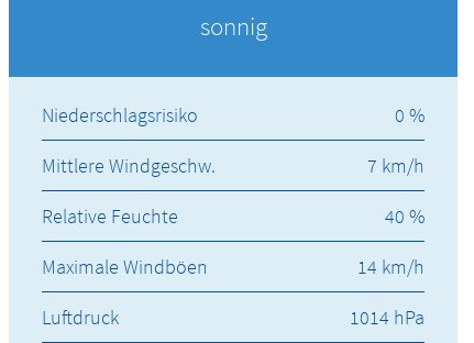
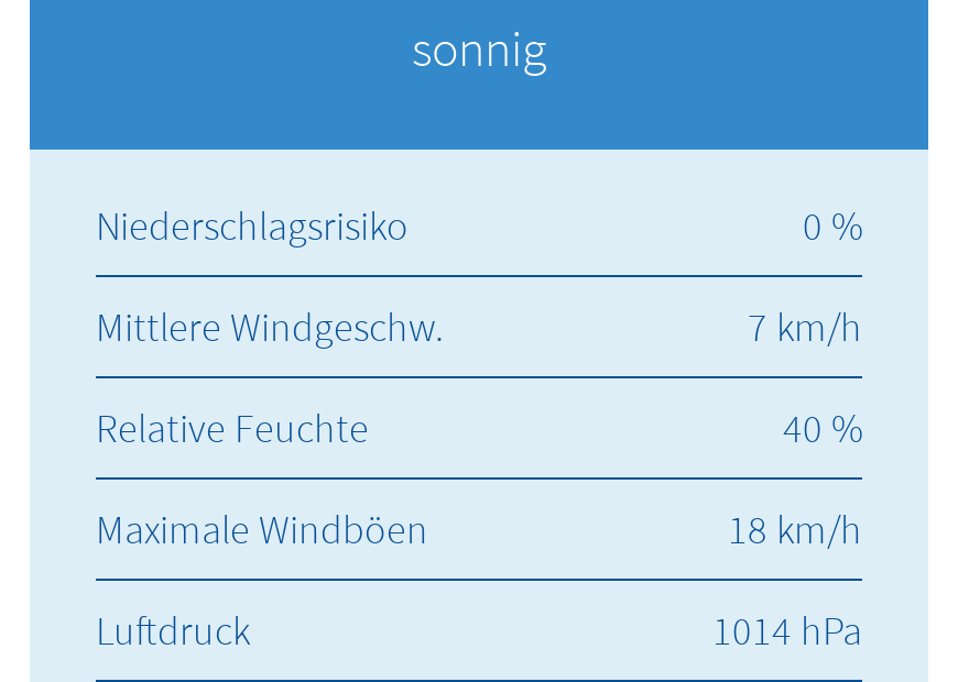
- 14 km/h
+ 18 km/h
